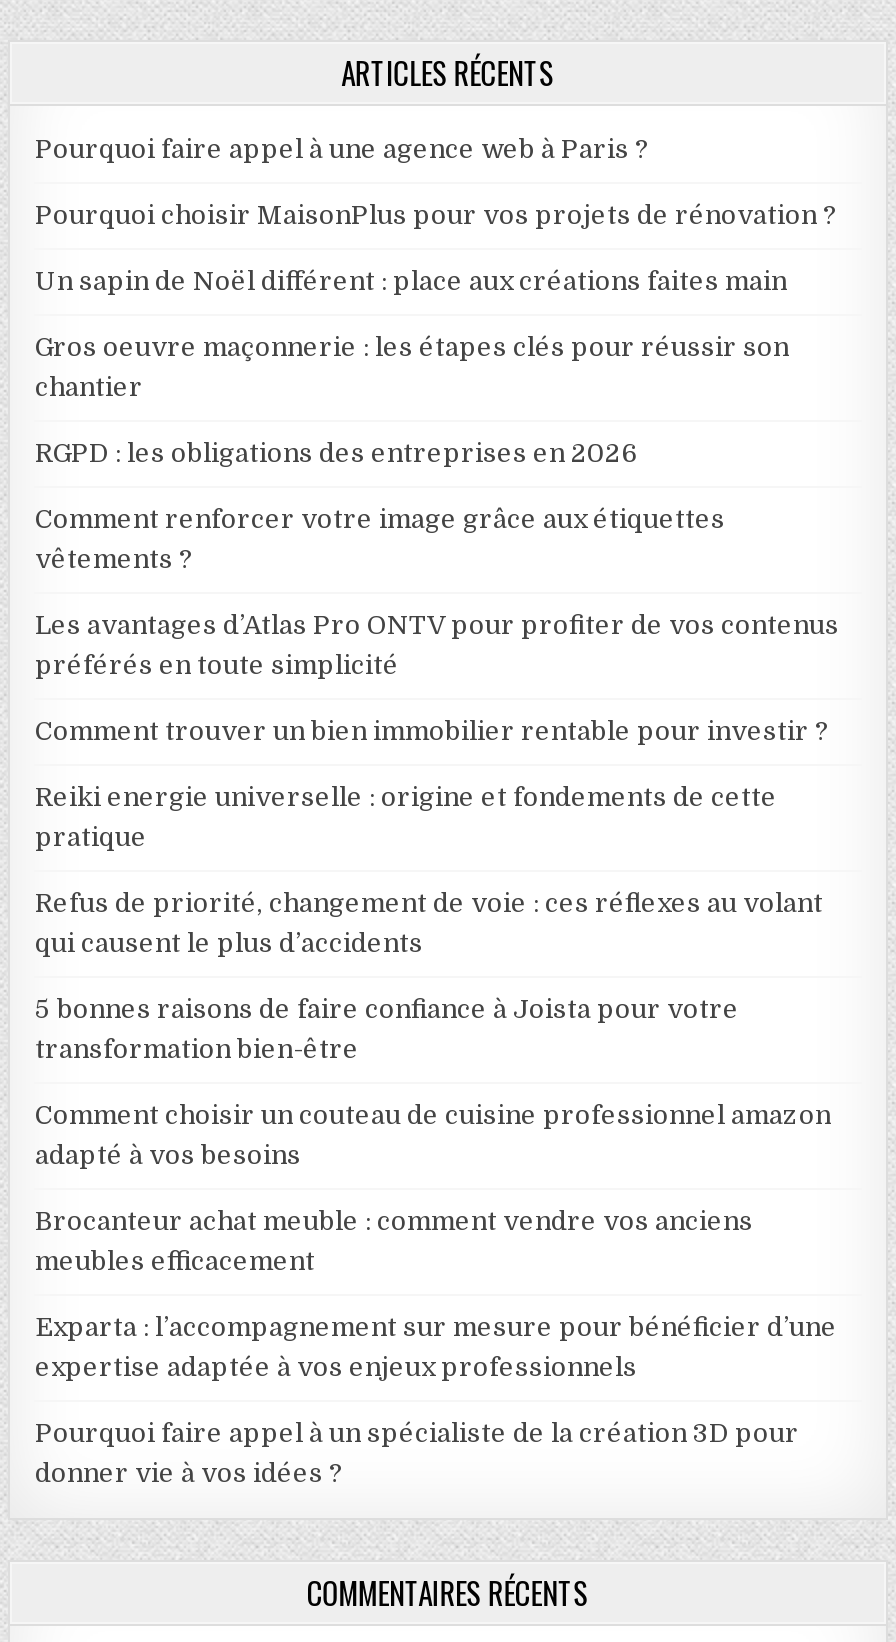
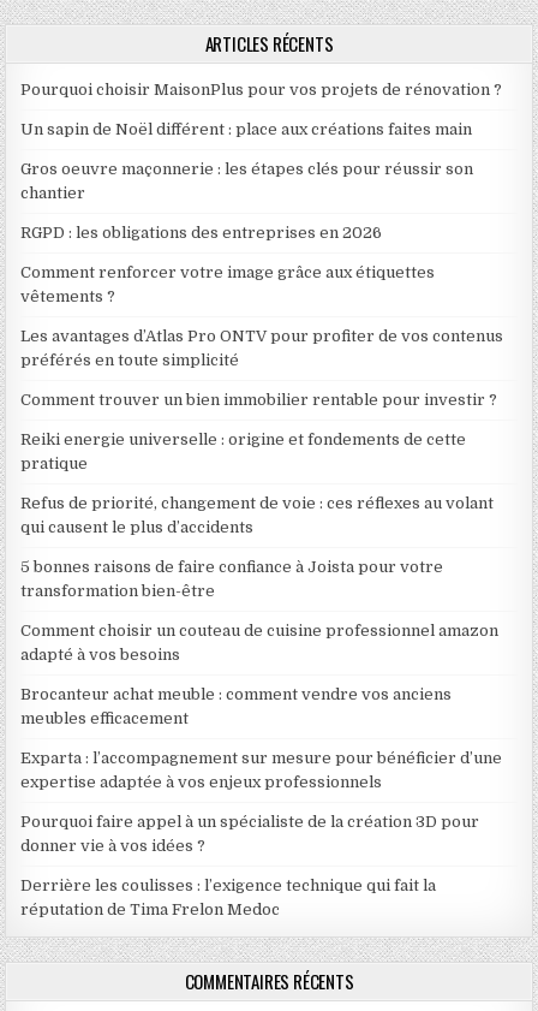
- Pourquoi faire appel à une agence web à Paris ?

moved up: Pourquoi choisir MaisonPlus pour vos projets de rénovation ? | Un sapin de Noël différent : place aux créations faites main | Gros oeuvre maçonnerie : les étapes clés pour réussir son | ... | Pourquoi faire appel à un spécialiste de la création 3D pour | donner vie à vos idées ?

+ Derrière les coulisses : l’exigence technique qui fait la
+ réputation de Tima Frelon Medoc
